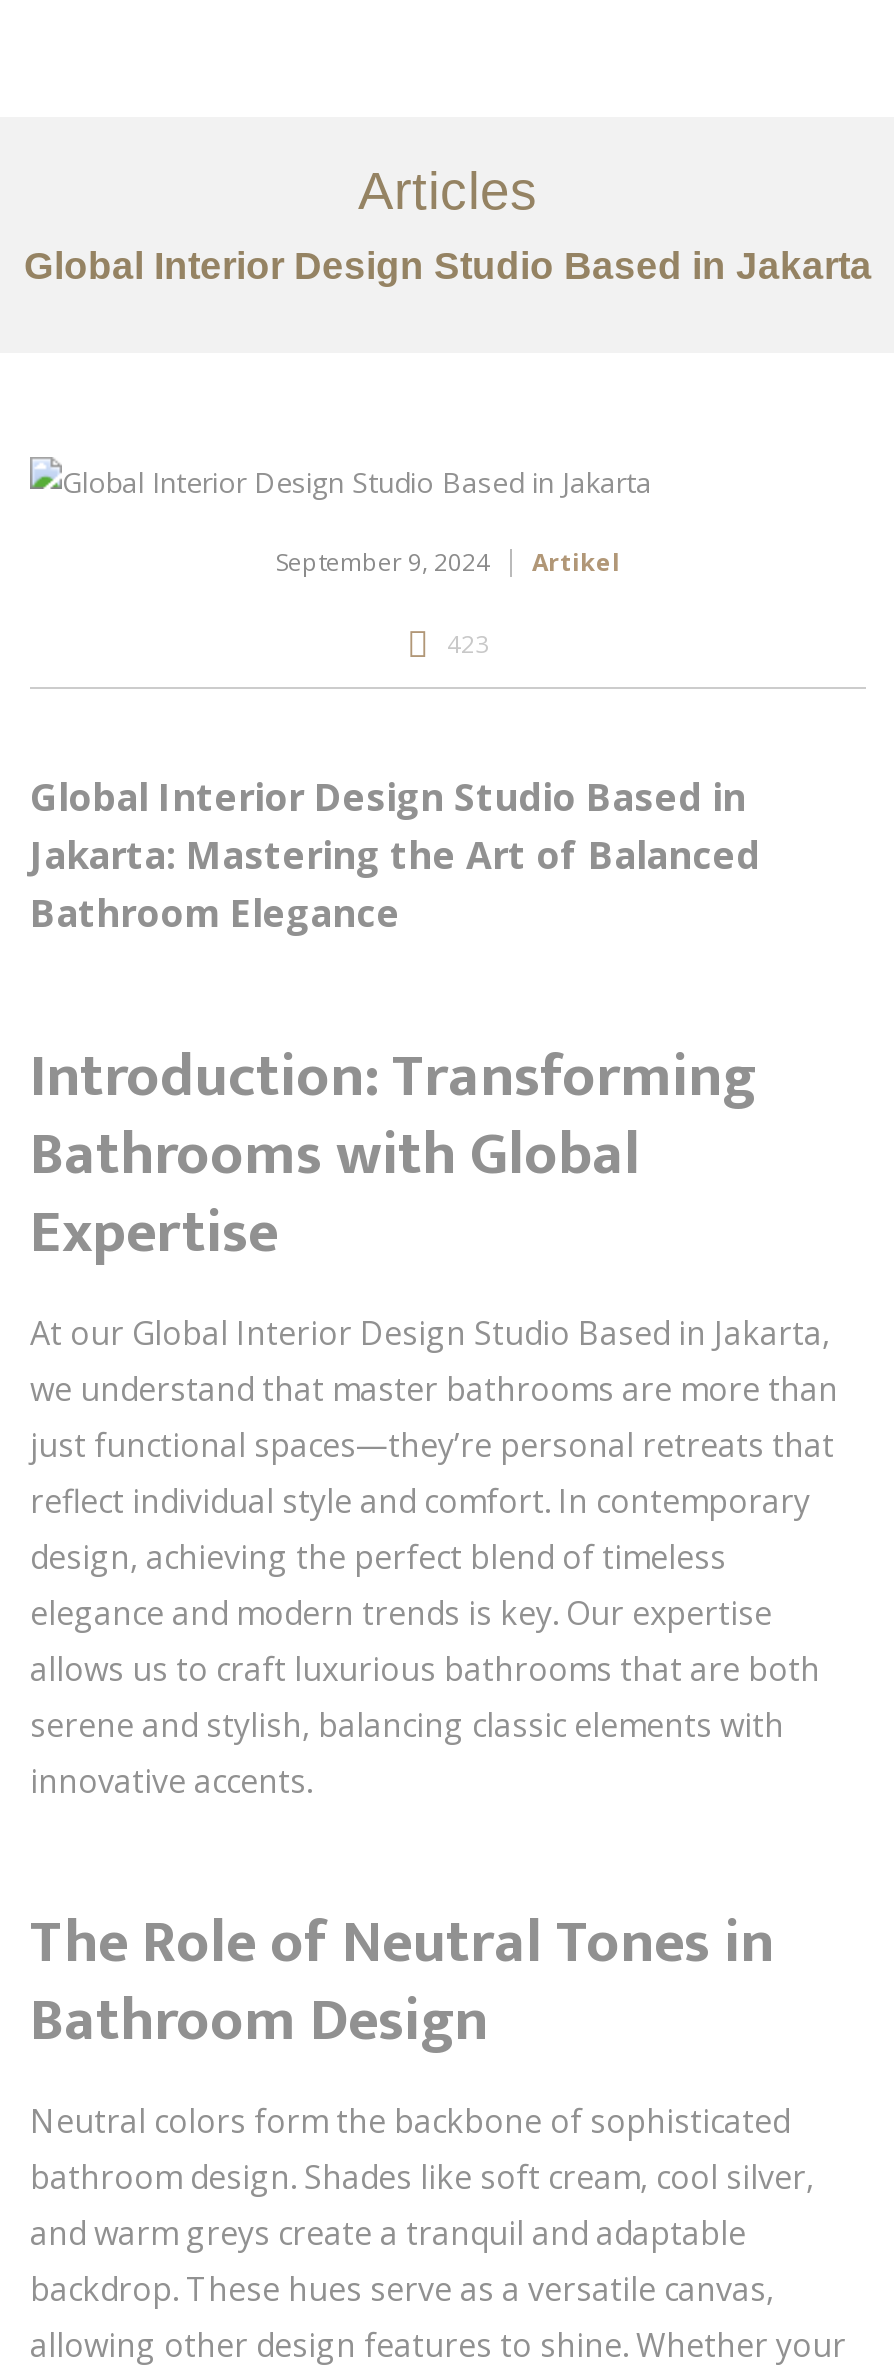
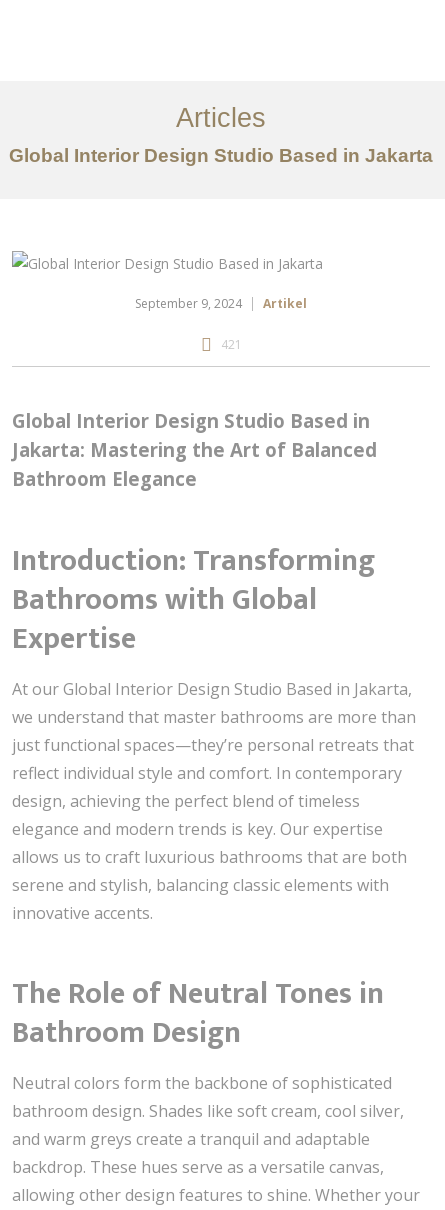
- 423
+ 421
